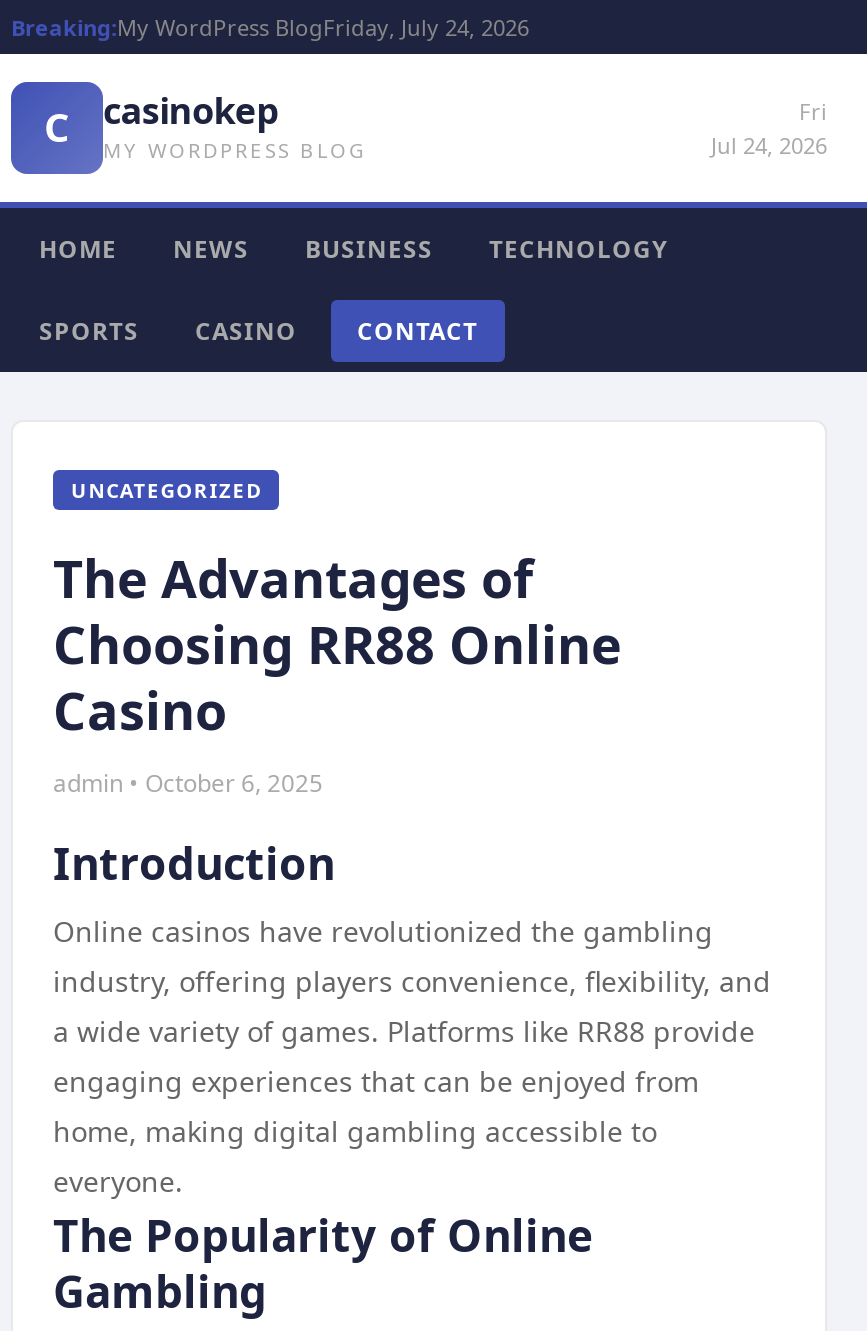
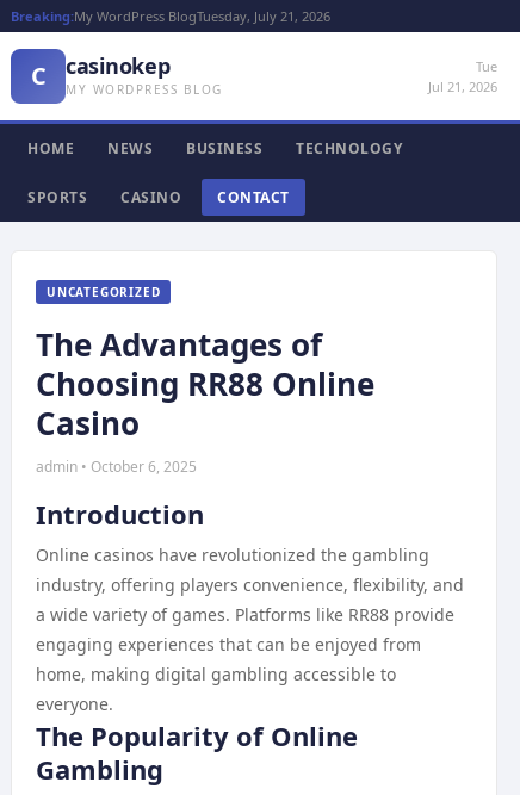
- Breaking:My WordPress BlogFriday, July 24, 2026
+ Breaking:My WordPress BlogTuesday, July 21, 2026

- Fri
- Jul 24, 2026
+ Tue
+ Jul 21, 2026
